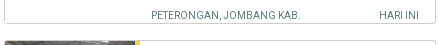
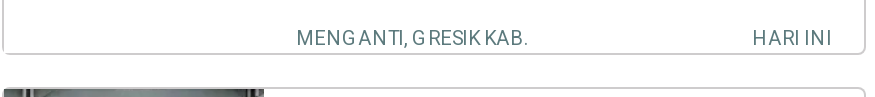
- PETERONGAN, JOMBANG KAB.
+ MENGANTI, GRESIK KAB.
